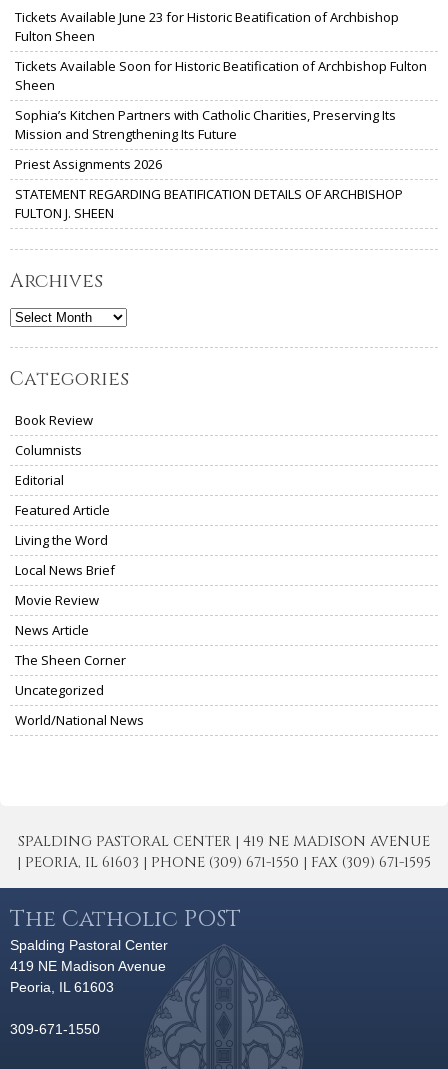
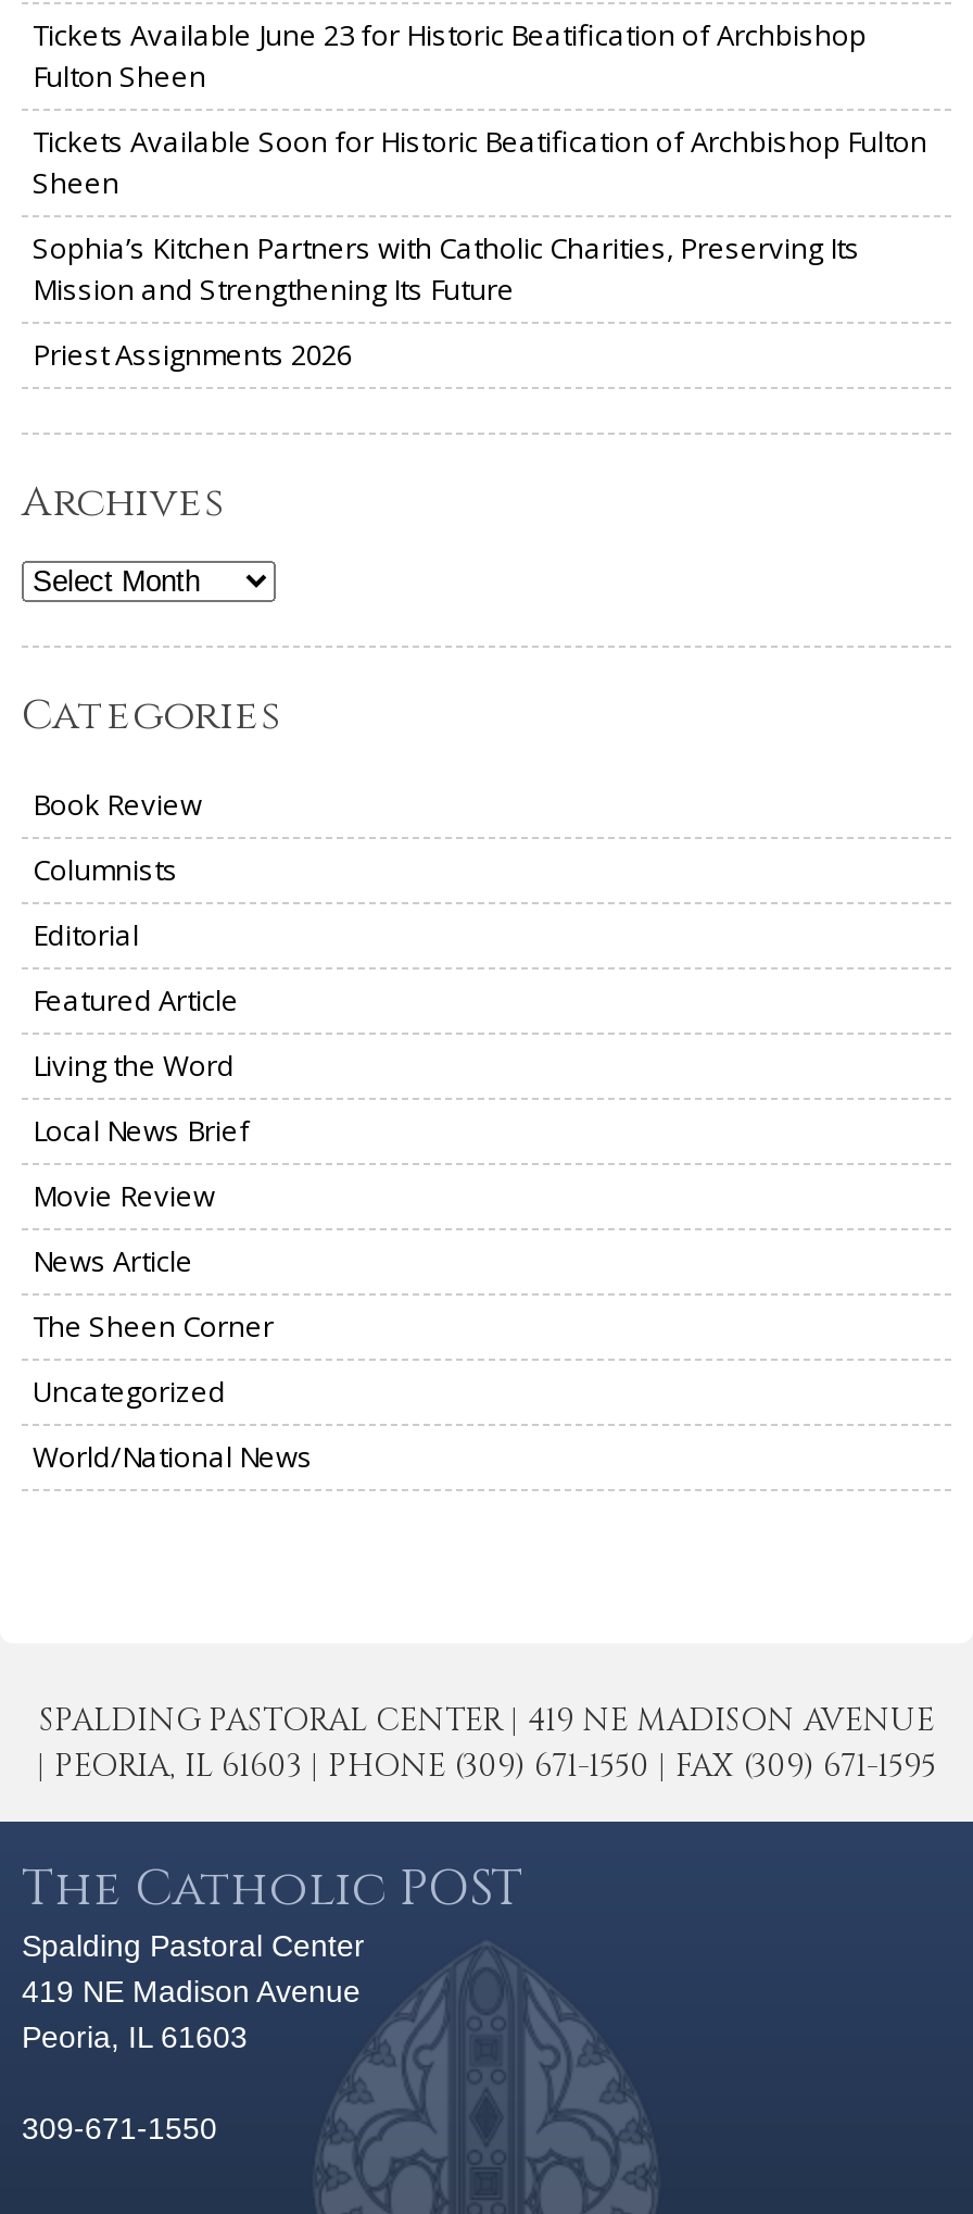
- STATEMENT REGARDING BEATIFICATION DETAILS OF ARCHBISHOP
- FULTON J. SHEEN
